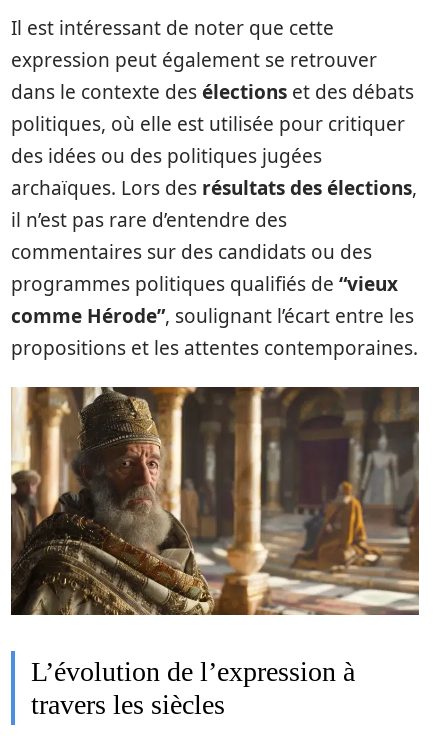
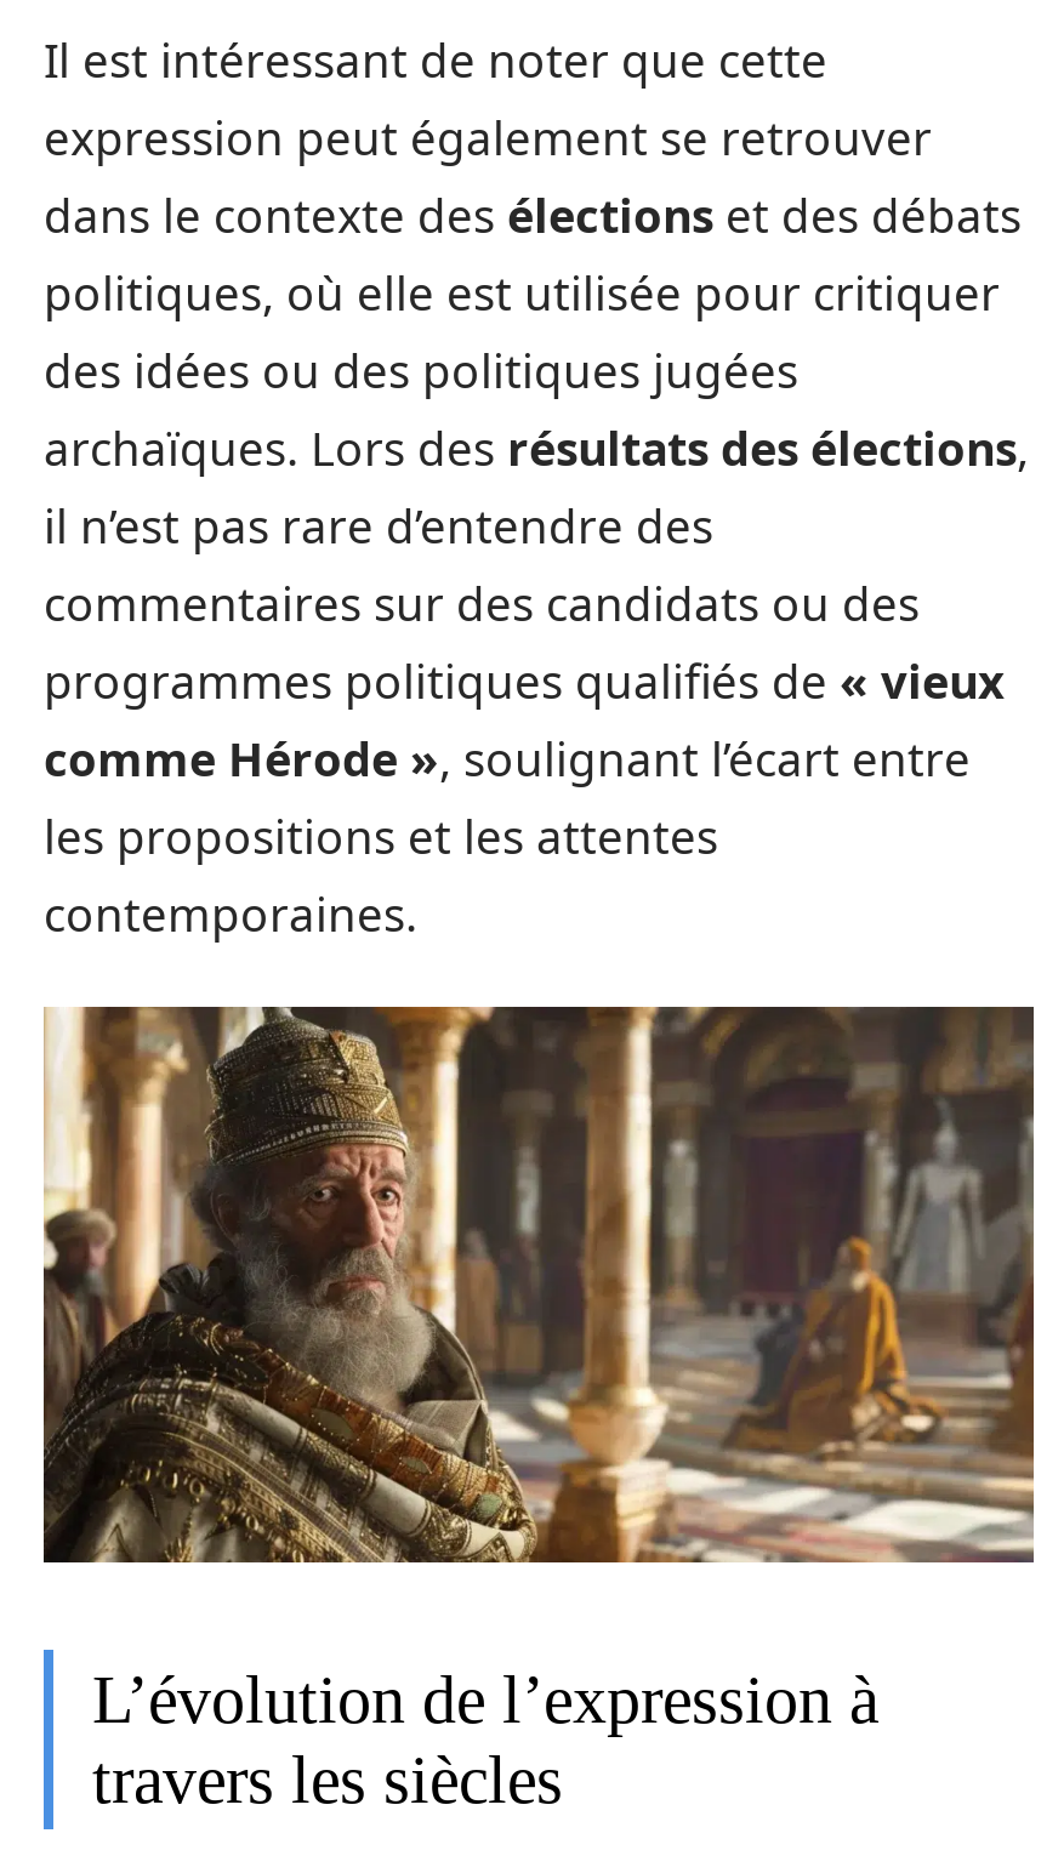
- programmes politiques qualifiés de “vieux
- comme Hérode”, soulignant l’écart entre les
- propositions et les attentes contemporaines.
+ programmes politiques qualifiés de « vieux
+ comme Hérode », soulignant l’écart entre
+ les propositions et les attentes
+ contemporaines.
